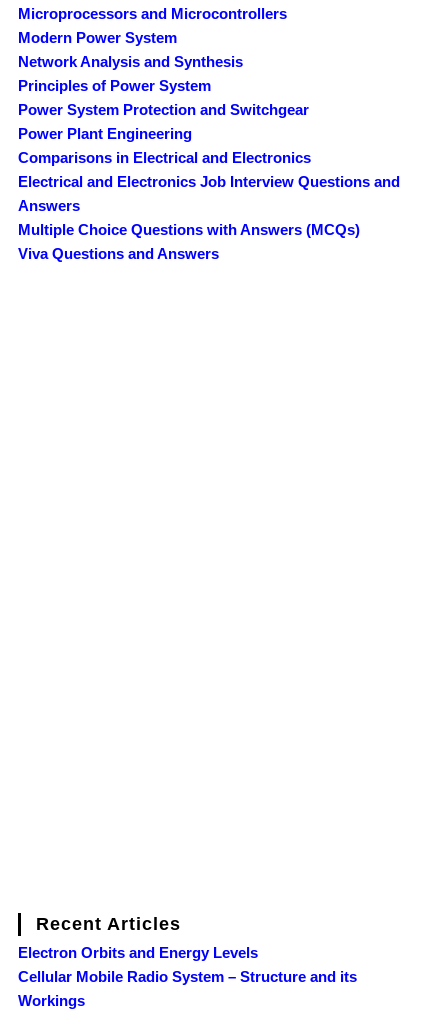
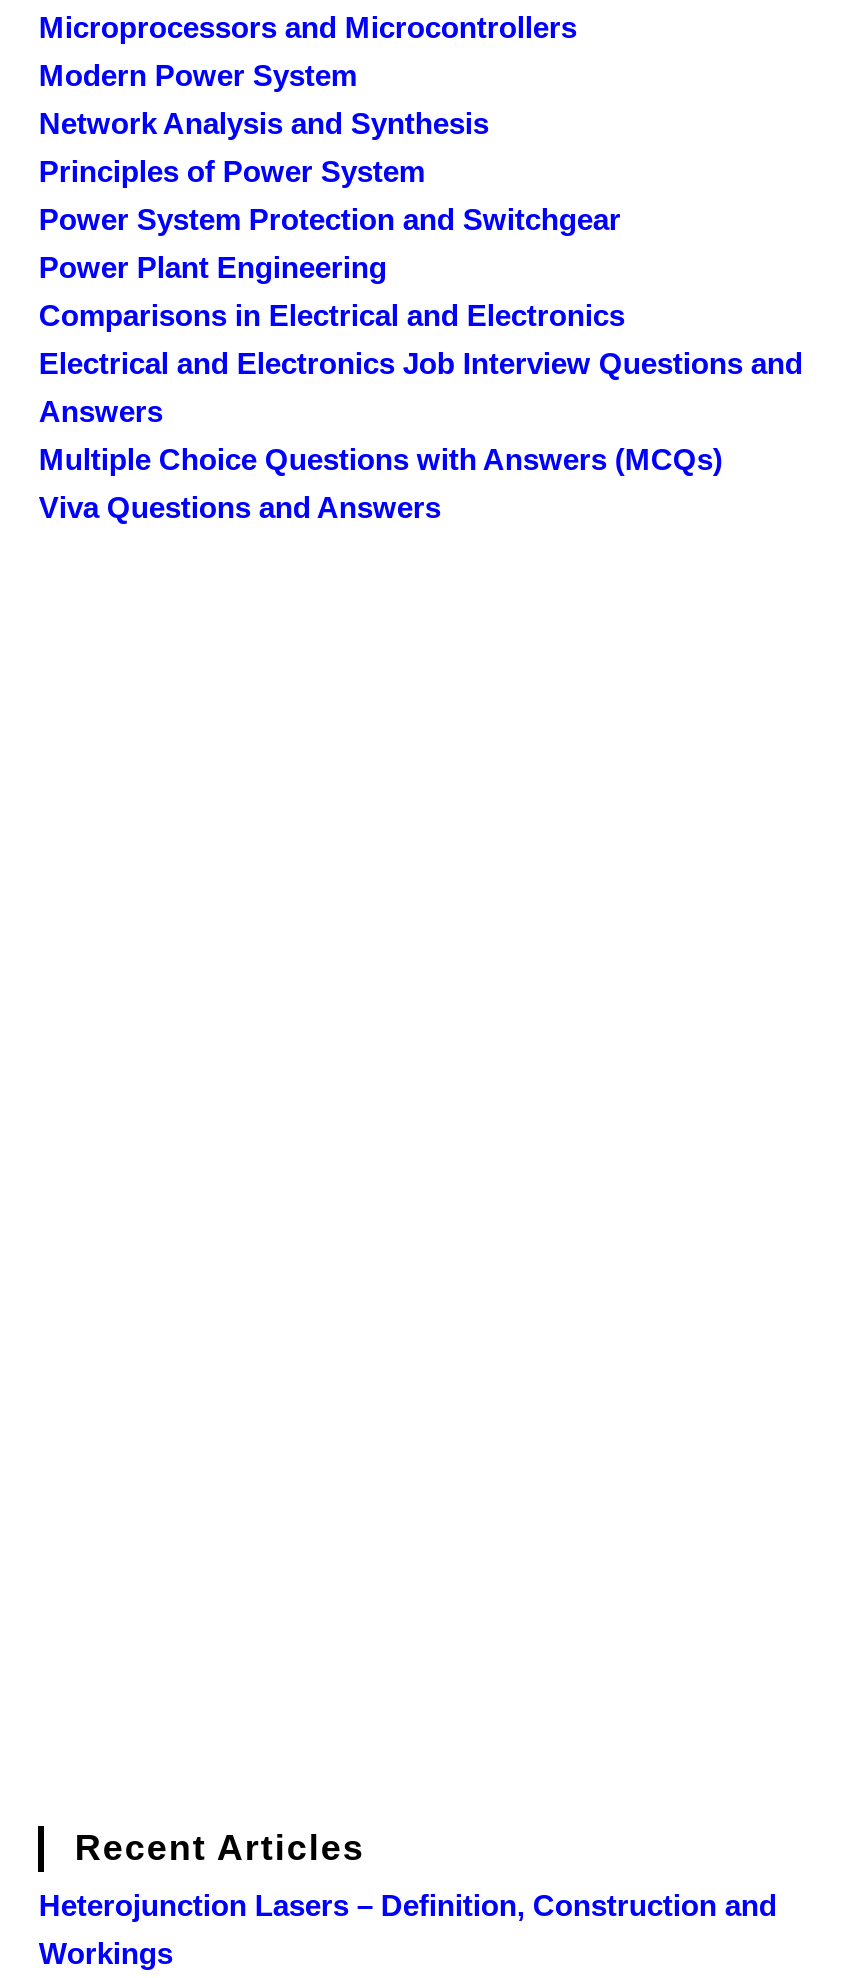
- Electron Orbits and Energy Levels
- Cellular Mobile Radio System – Structure and its
+ Heterojunction Lasers – Definition, Construction and
